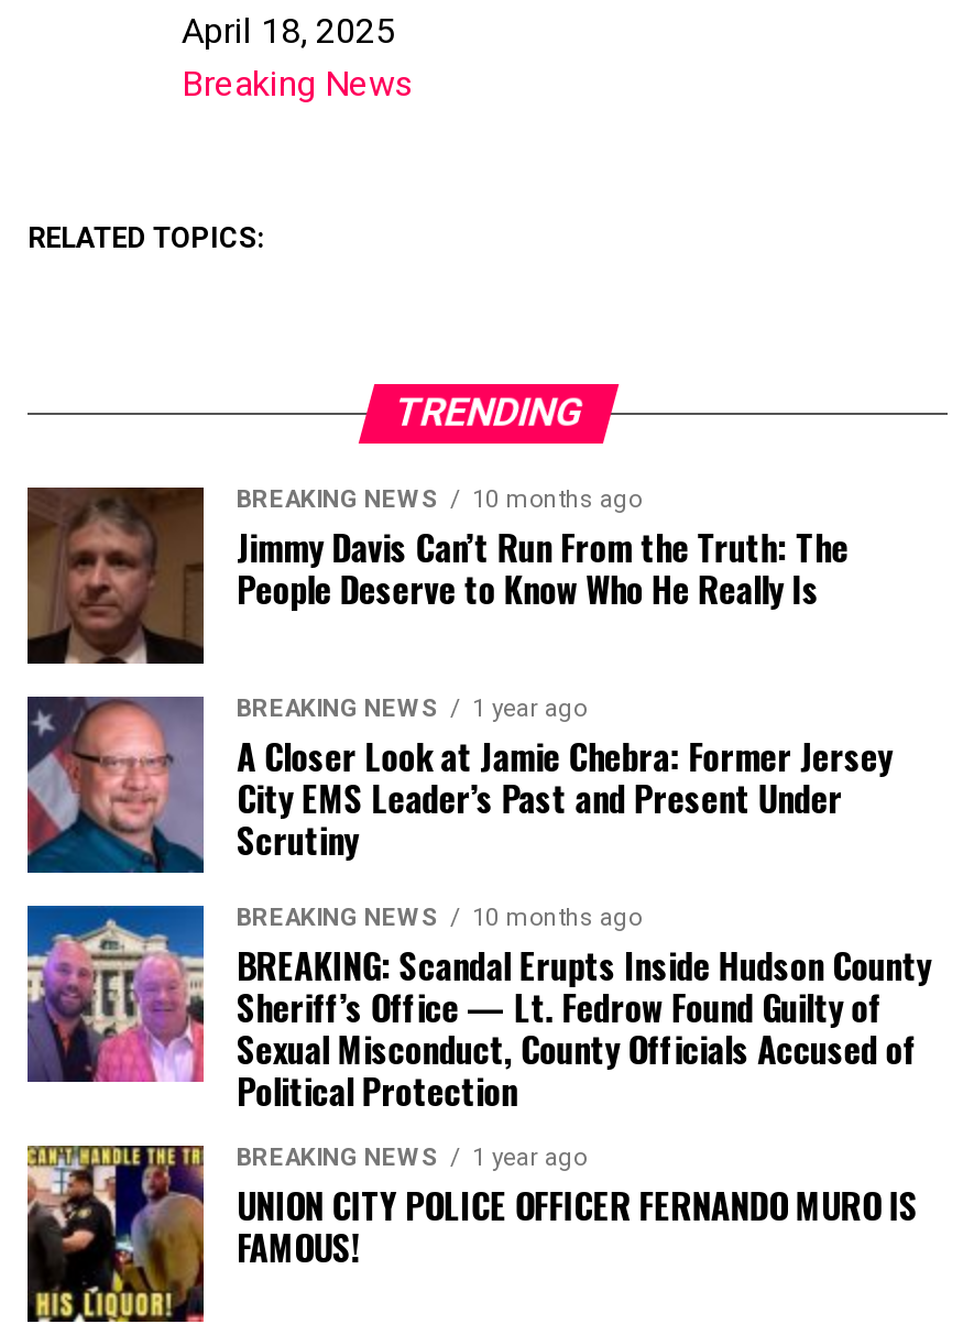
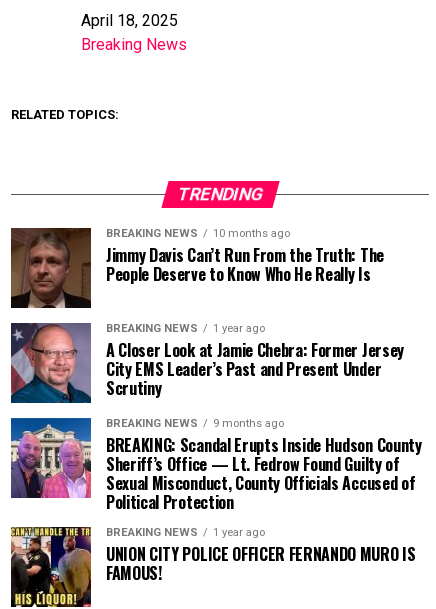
- BREAKING NEWS 10 months ago
+ BREAKING NEWS 9 months ago
